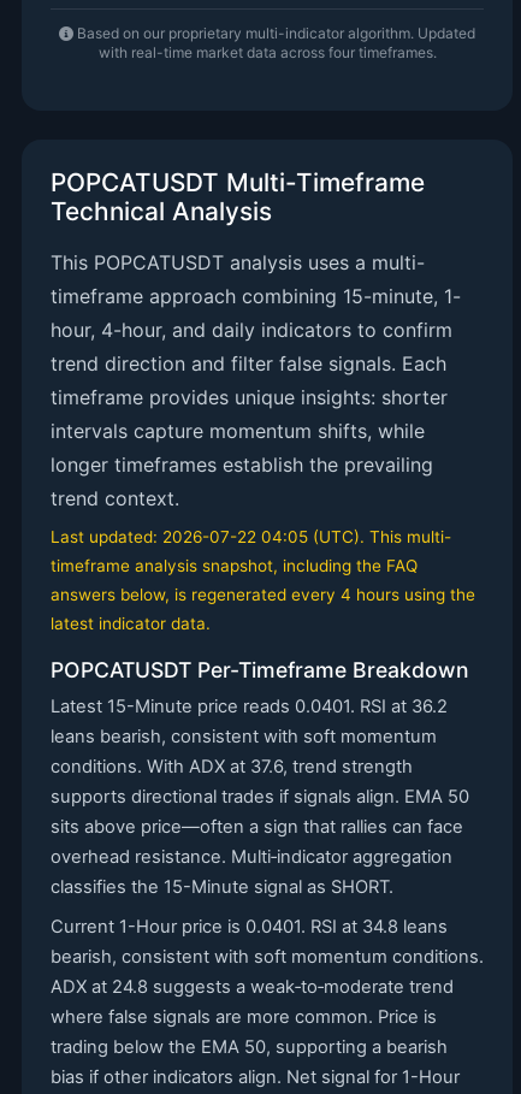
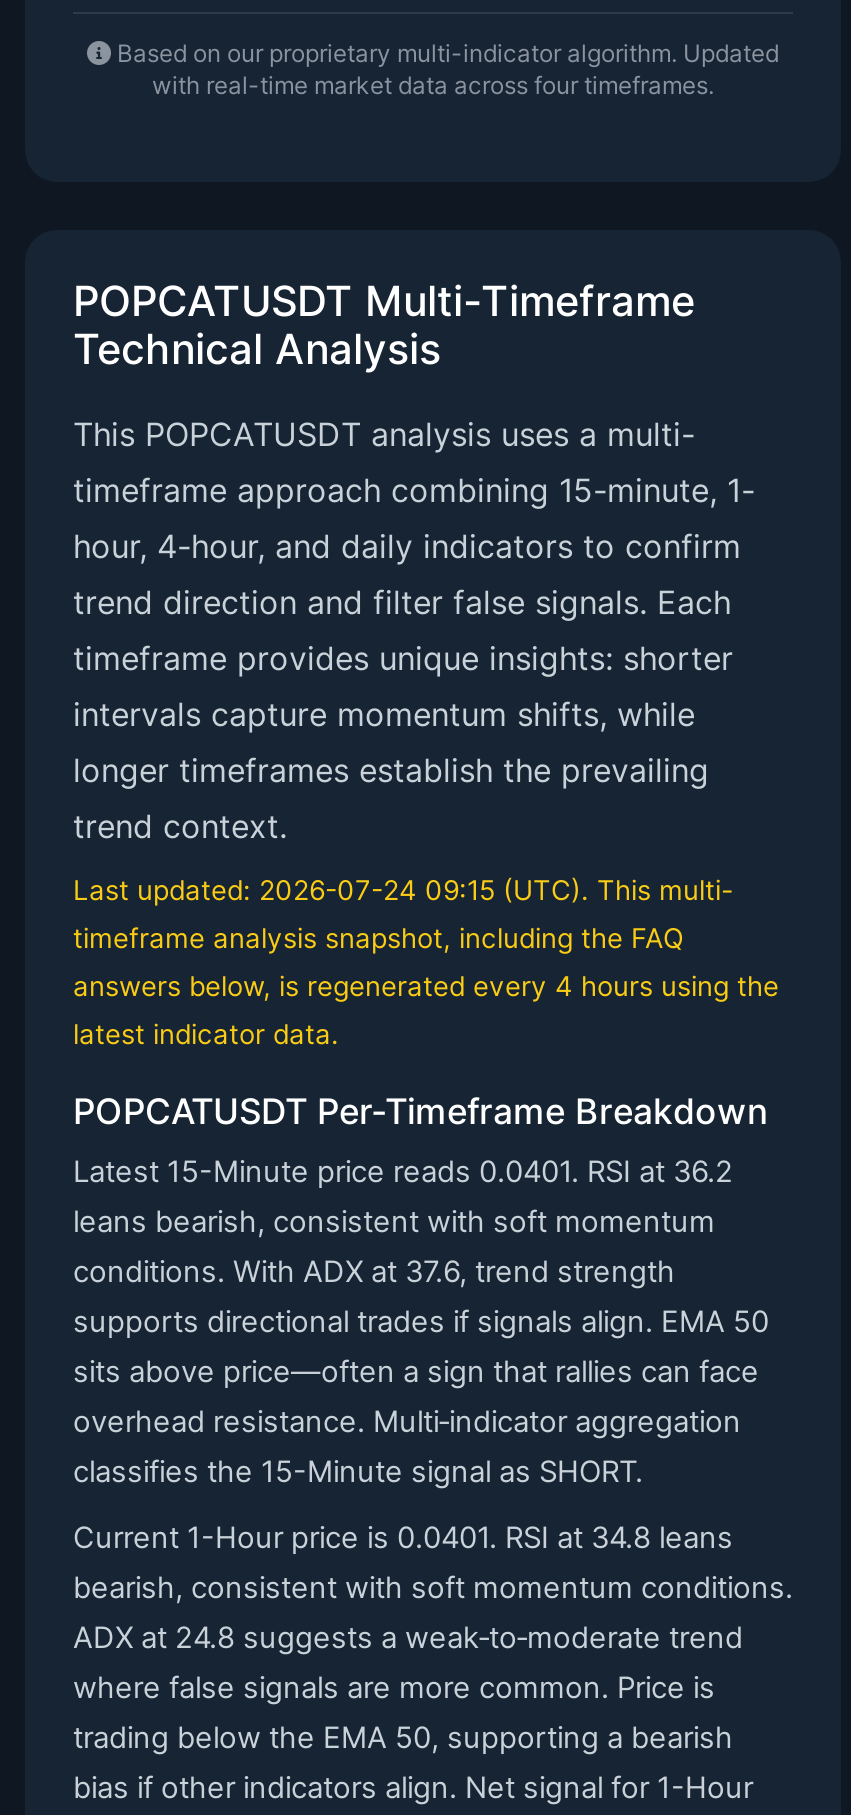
- Last updated: 2026-07-22 04:05 (UTC). This multi-
+ Last updated: 2026-07-24 09:15 (UTC). This multi-
